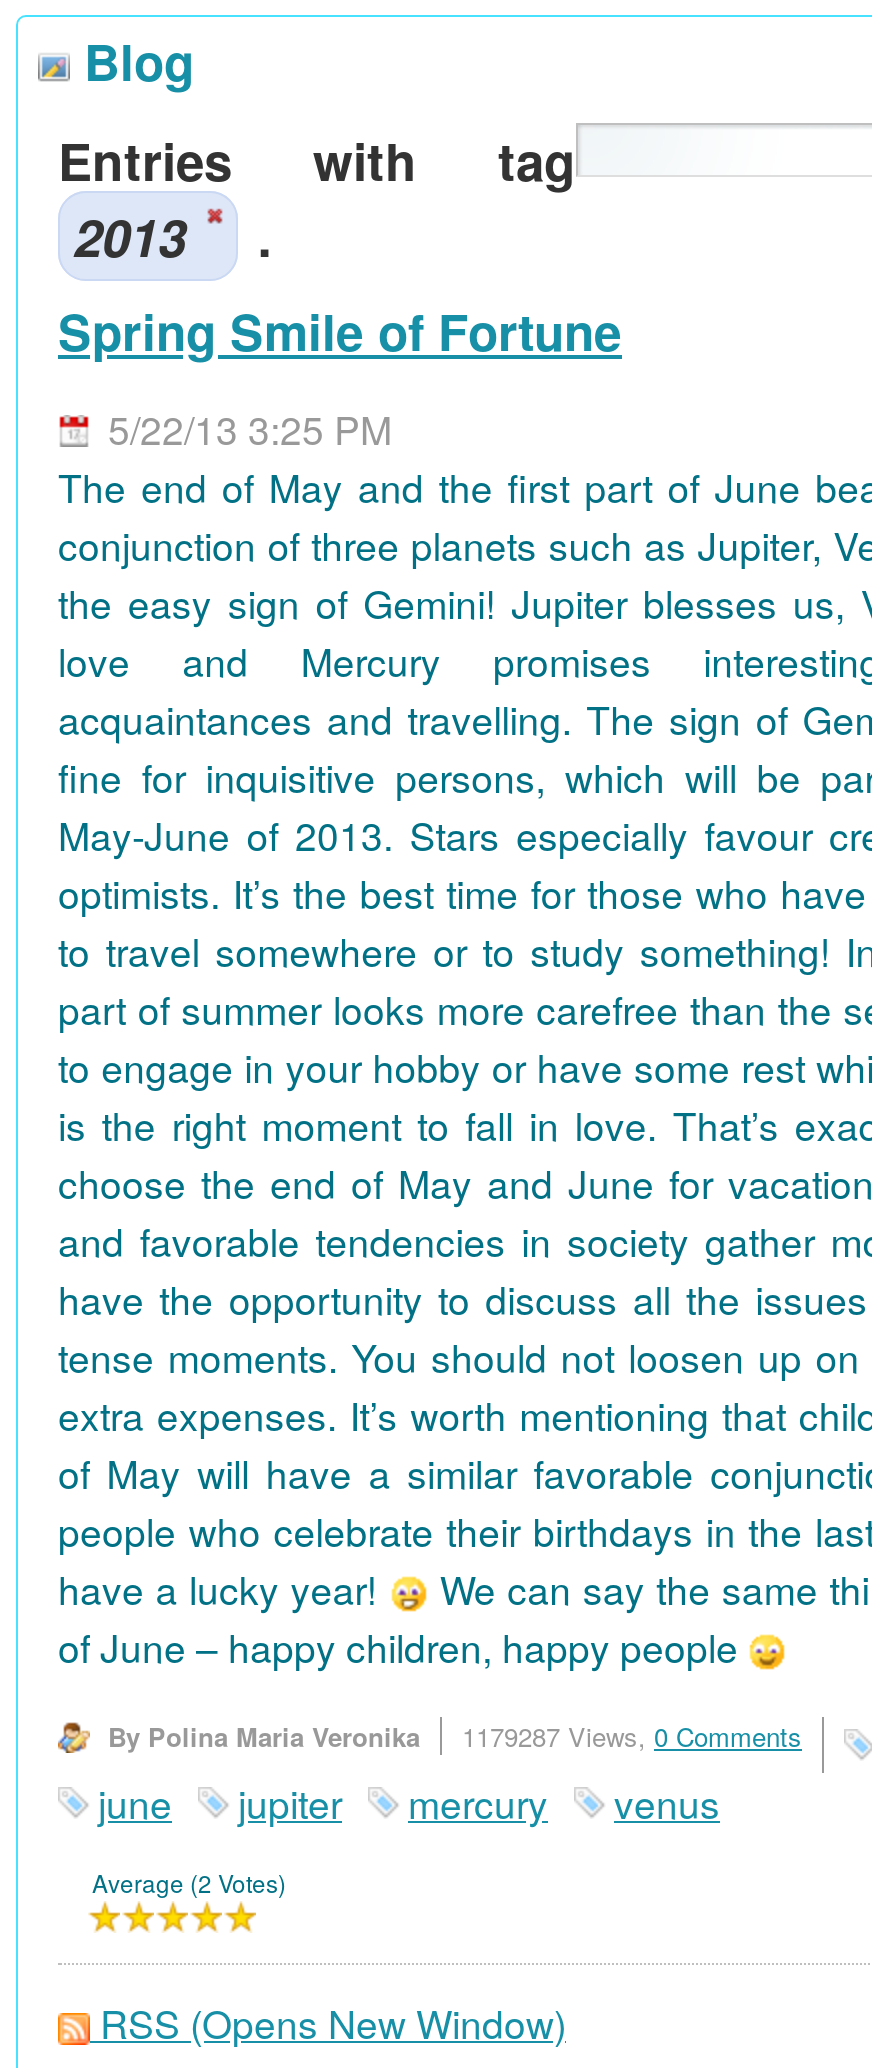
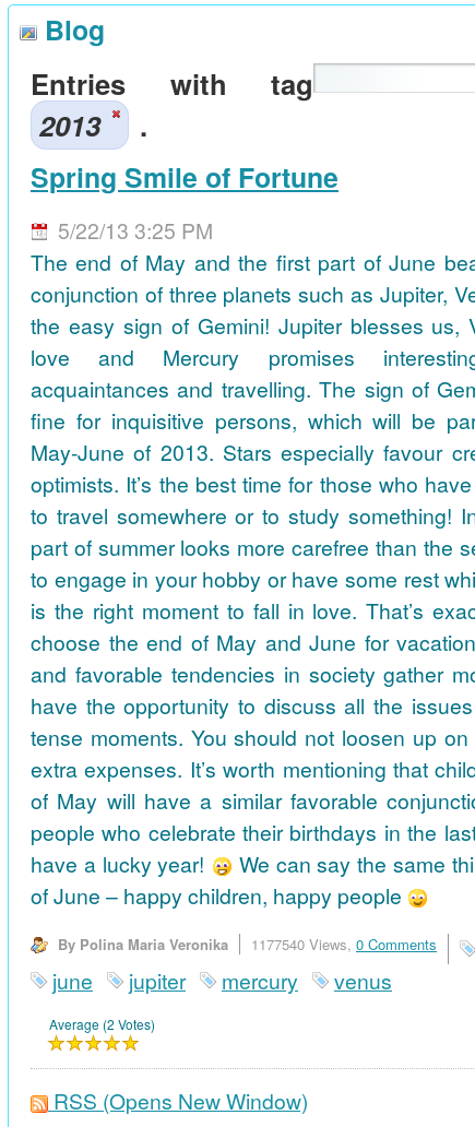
- 1179287 Views, 0 Comments
+ 1177540 Views, 0 Comments
